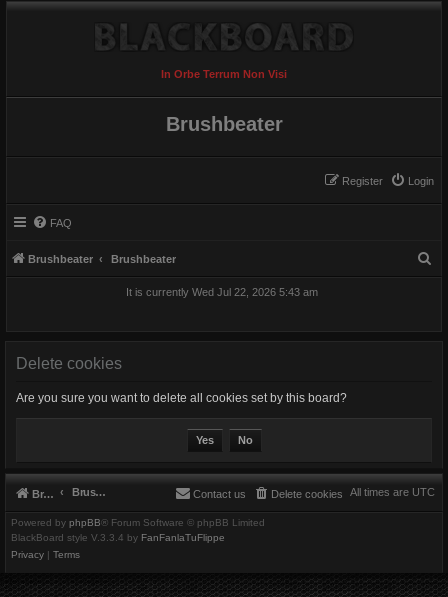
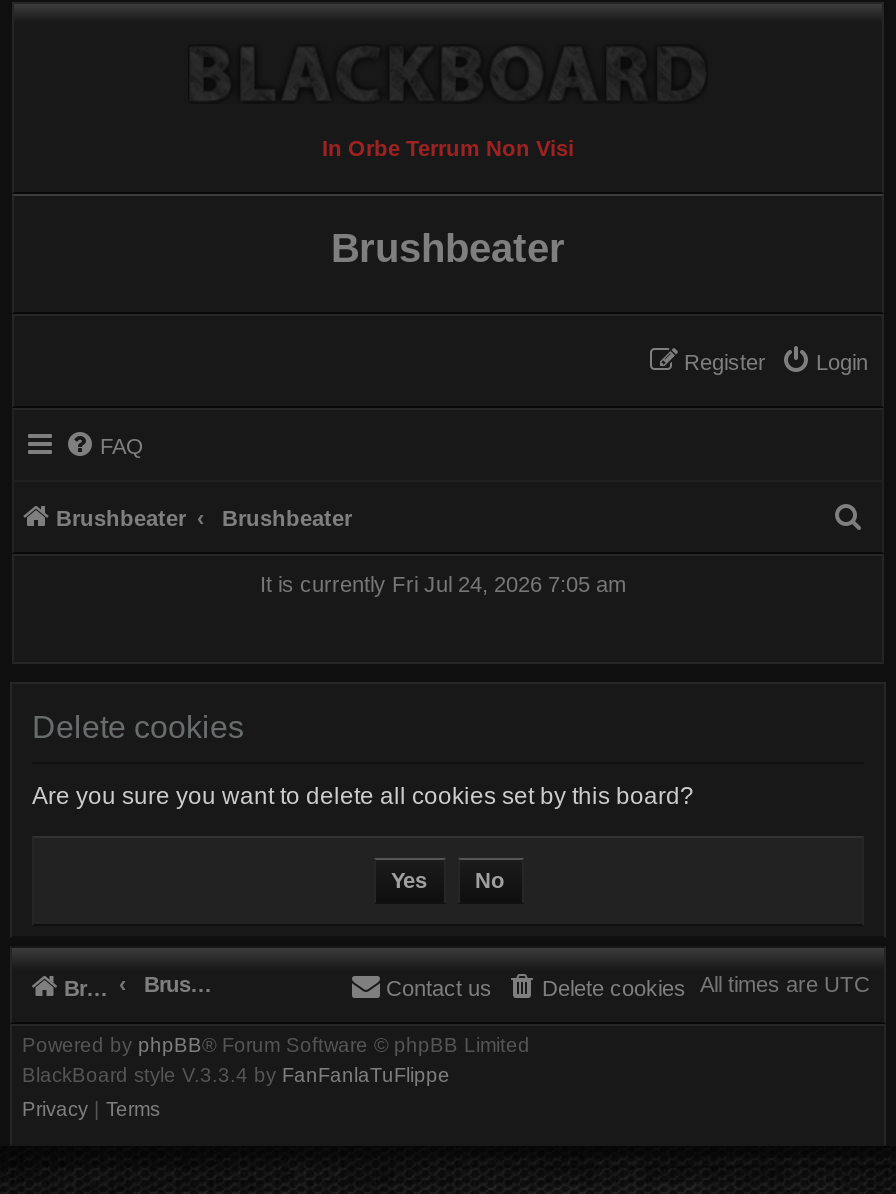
- It is currently Wed Jul 22, 2026 5:43 am
+ It is currently Fri Jul 24, 2026 7:05 am
